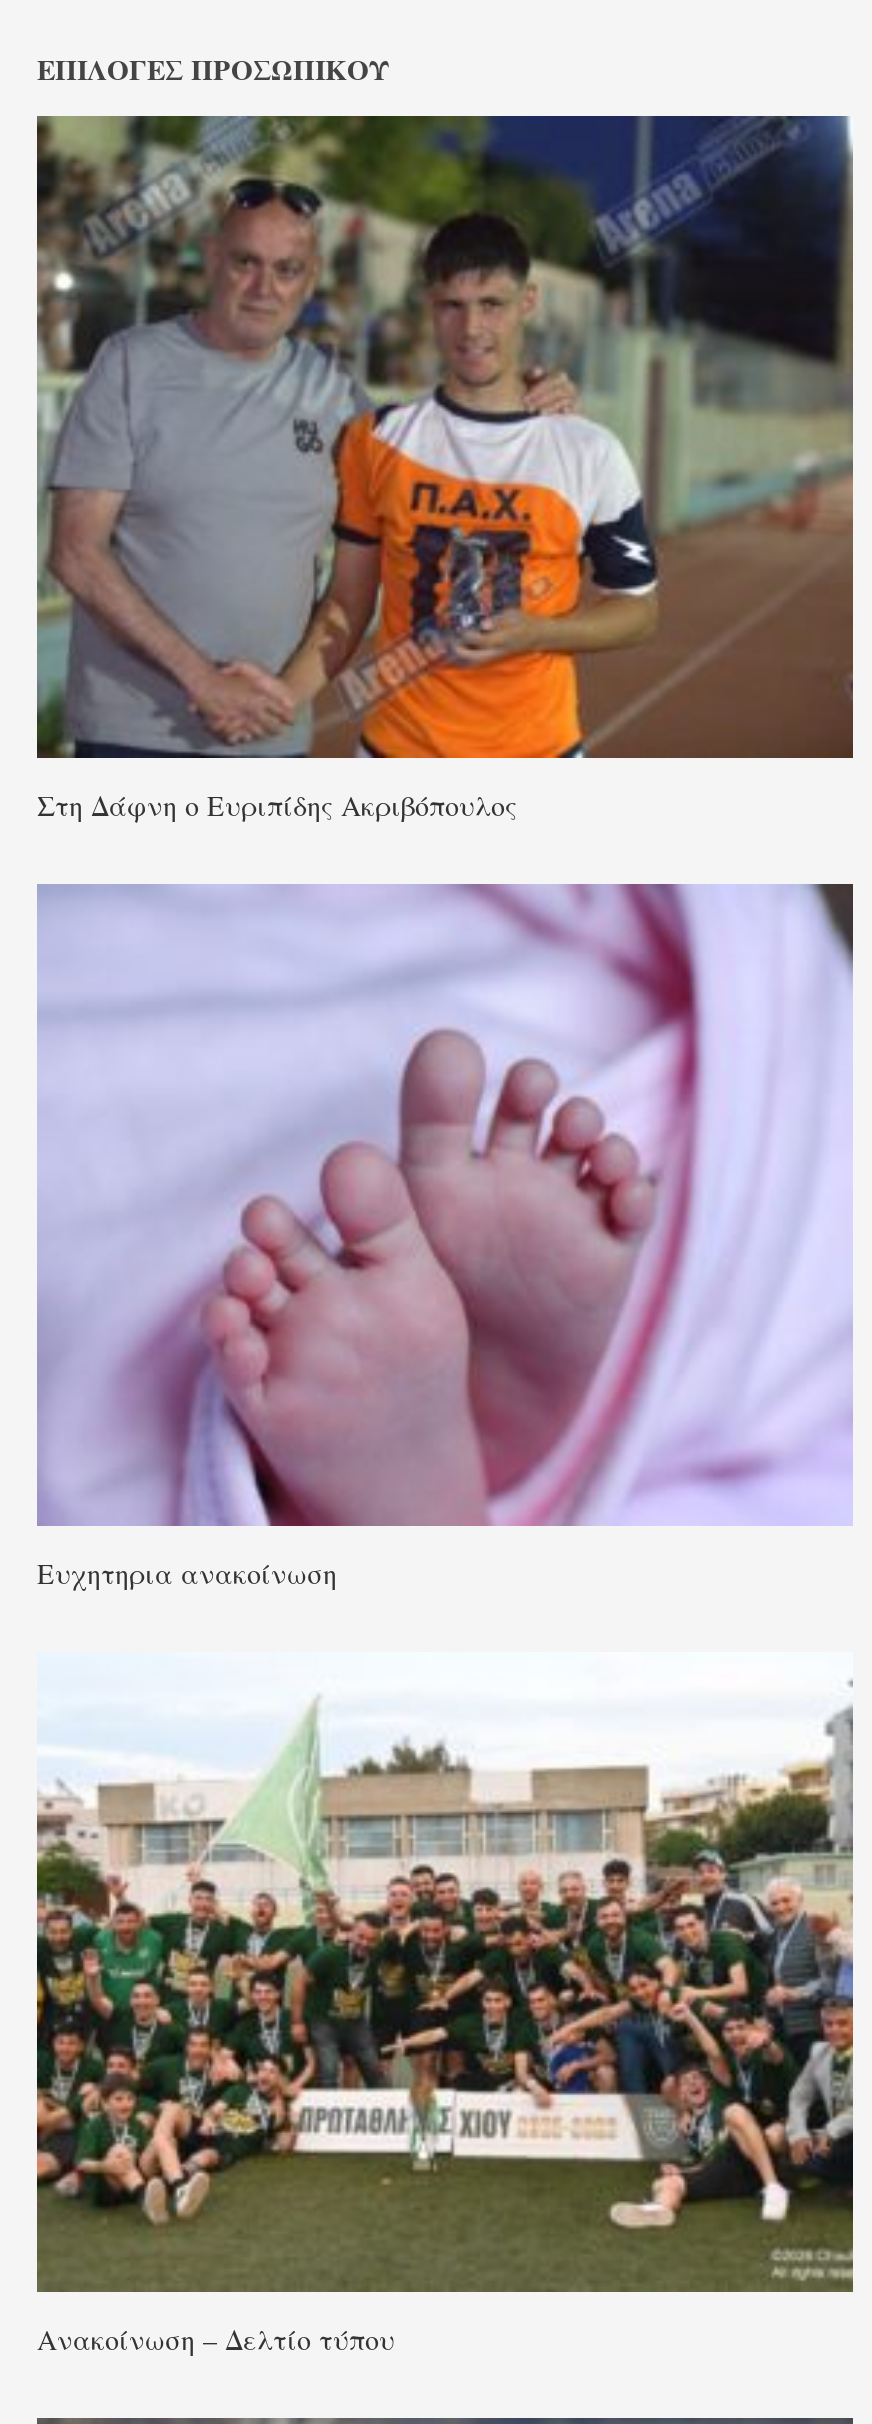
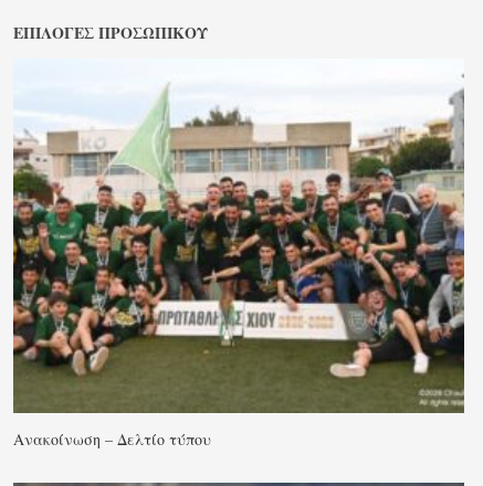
- [image]
- Στη Δάφνη ο Ευριπίδης Ακριβόπουλος

- [image]
- Ευχητηρια ανακοίνωση
